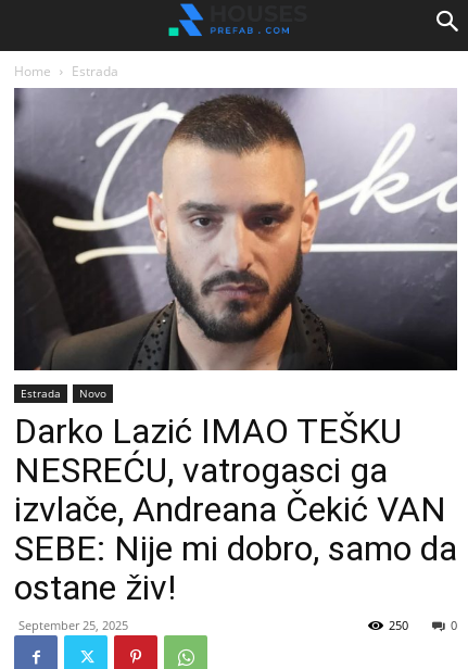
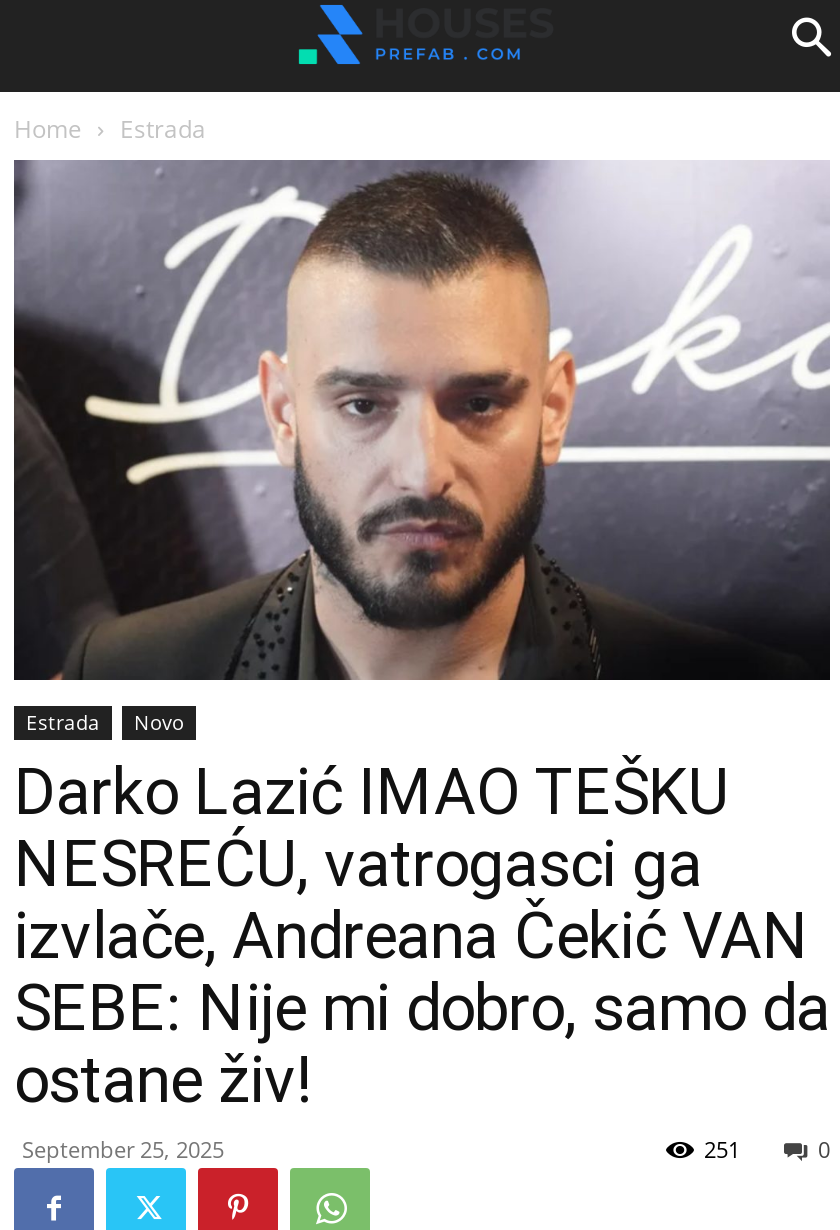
- 250
+ 251
